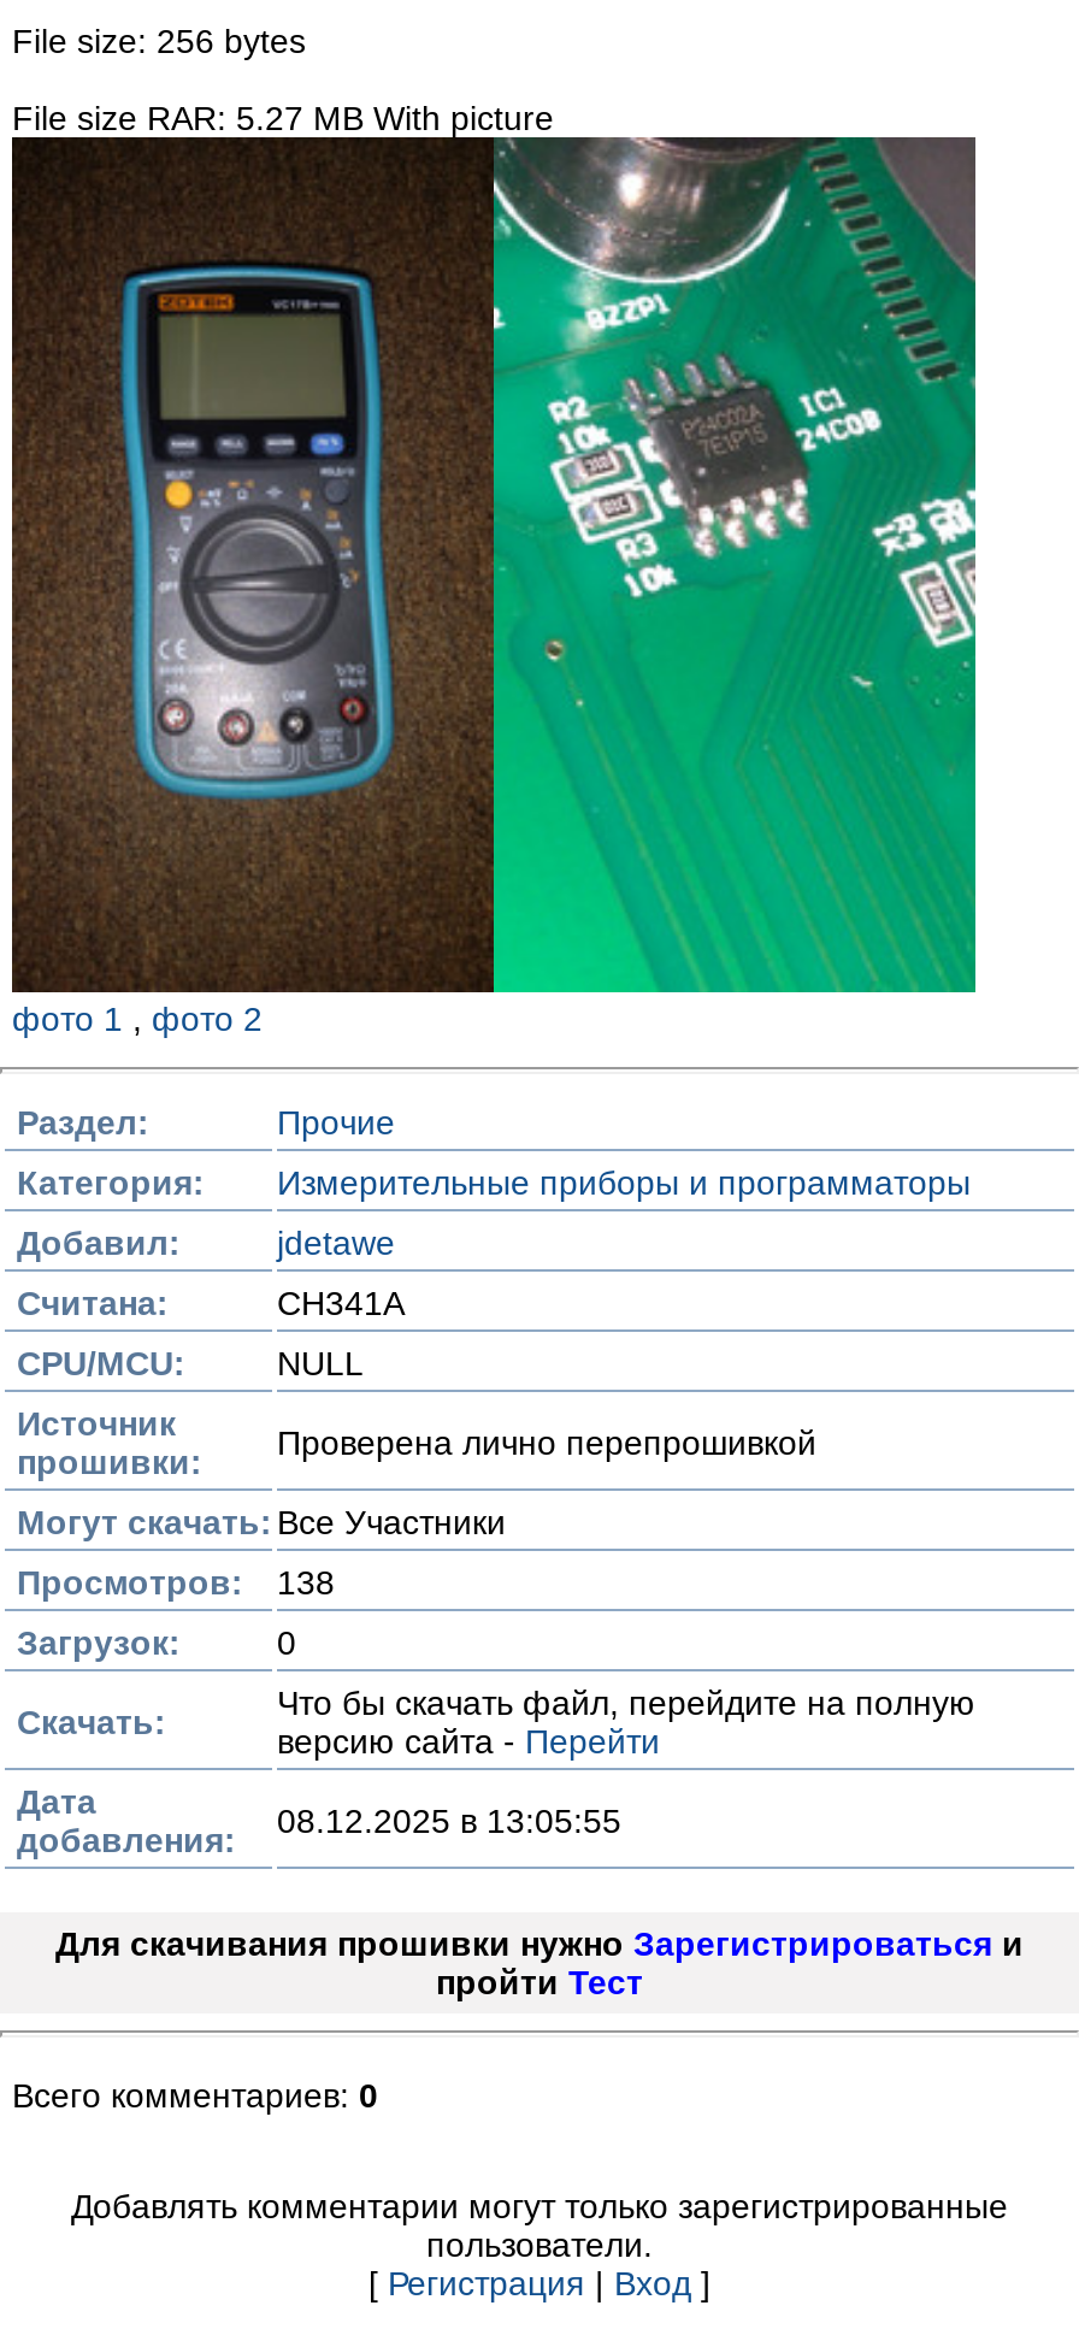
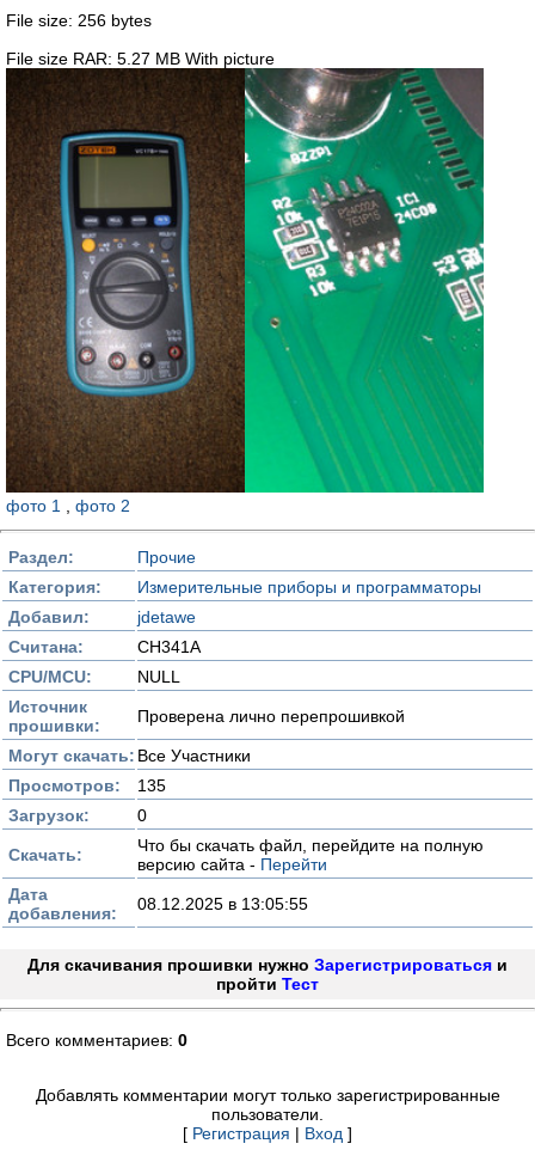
- Просмотров: 138
+ Просмотров: 135
